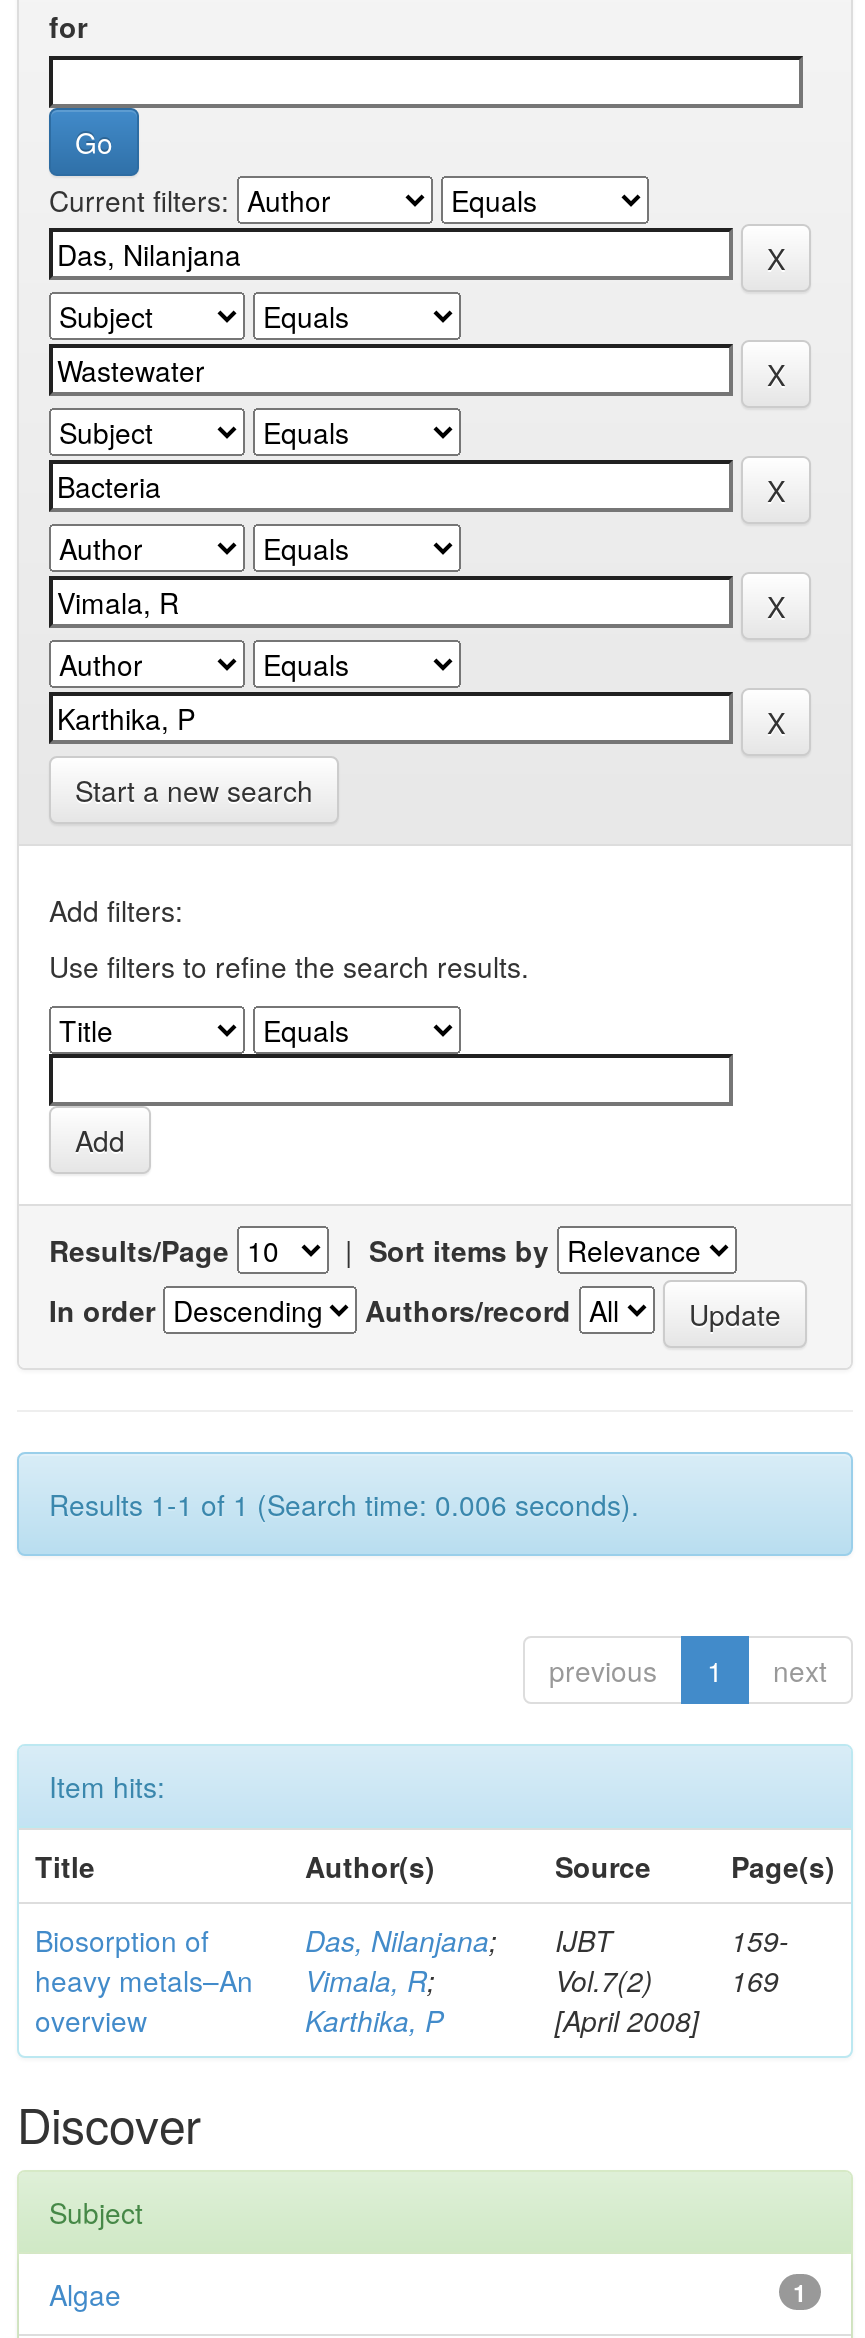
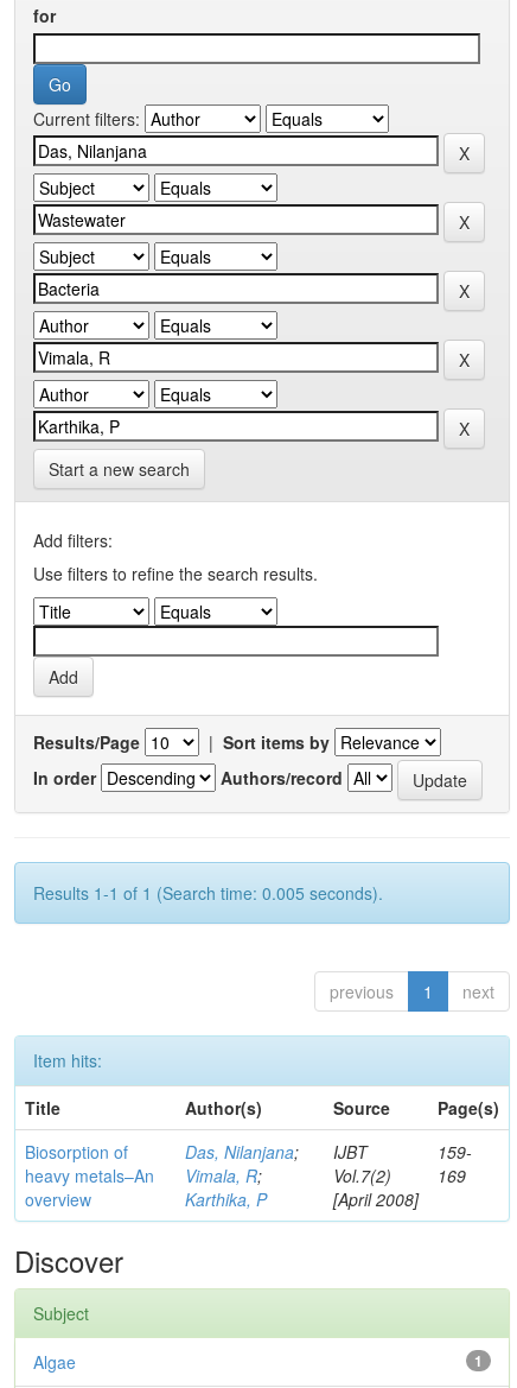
- Results 1-1 of 1 (Search time: 0.006 seconds).
+ Results 1-1 of 1 (Search time: 0.005 seconds).
